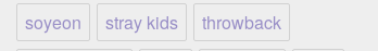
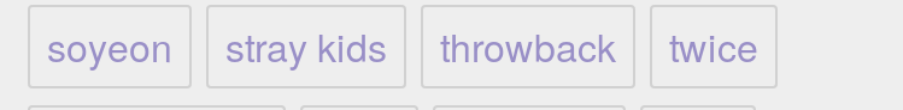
+ twice
